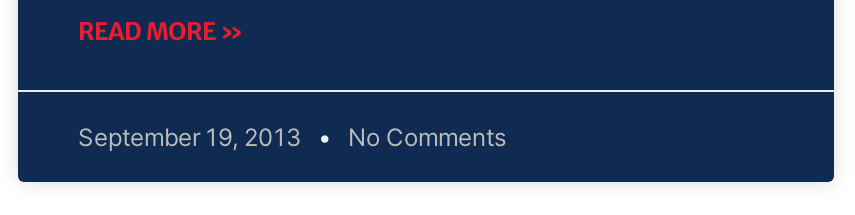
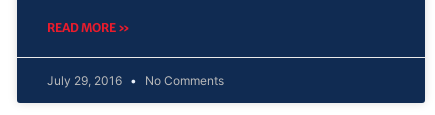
- September 19, 2013 No Comments
+ July 29, 2016 No Comments
